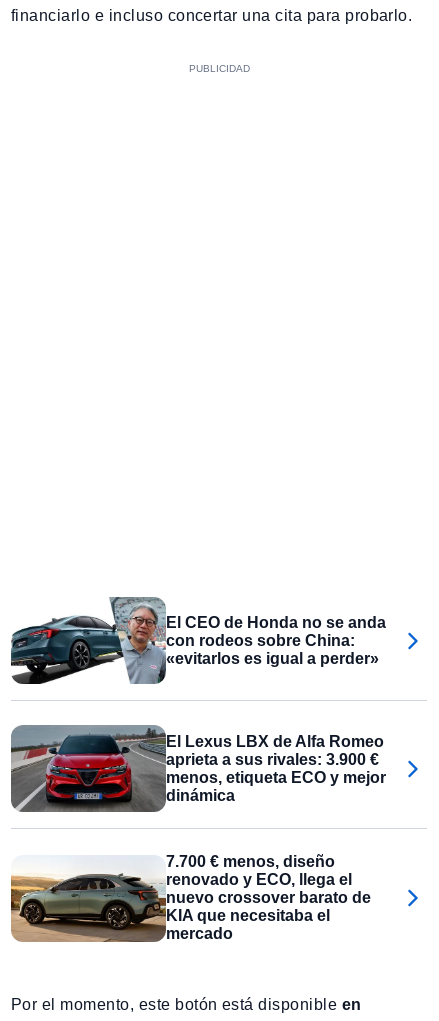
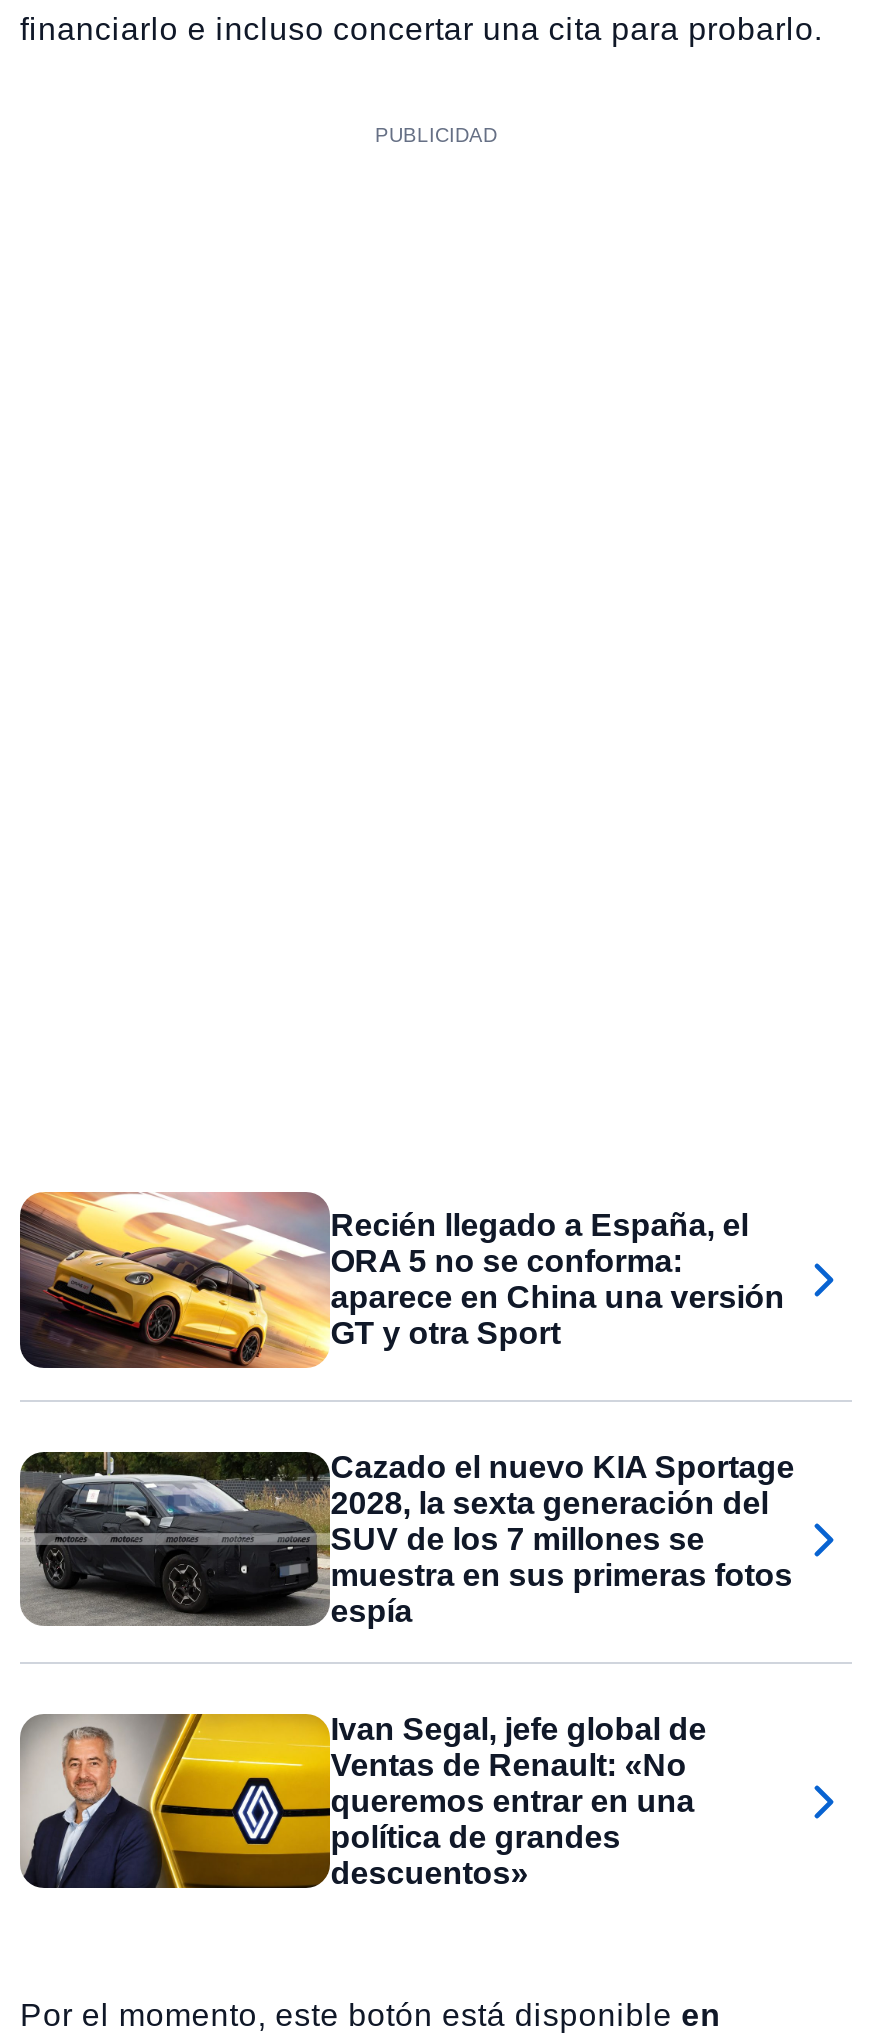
- [image]
- El CEO de Honda no se anda
- con rodeos sobre China:
- «evitarlos es igual a perder»
+ [image]
+ Recién llegado a España, el
+ ORA 5 no se conforma:
+ aparece en China una versión
+ GT y otra Sport

- [image]
- El Lexus LBX de Alfa Romeo
- aprieta a sus rivales: 3.900 €
- menos, etiqueta ECO y mejor
- dinámica
+ [image]
+ Cazado el nuevo KIA Sportage
+ 2028, la sexta generación del
+ SUV de los 7 millones se
+ muestra en sus primeras fotos
+ espía

- [image]
- 7.700 € menos, diseño
- renovado y ECO, llega el
- nuevo crossover barato de
- KIA que necesitaba el
- mercado
+ [image]
+ Ivan Segal, jefe global de
+ Ventas de Renault: «No
+ queremos entrar en una
+ política de grandes
+ descuentos»
